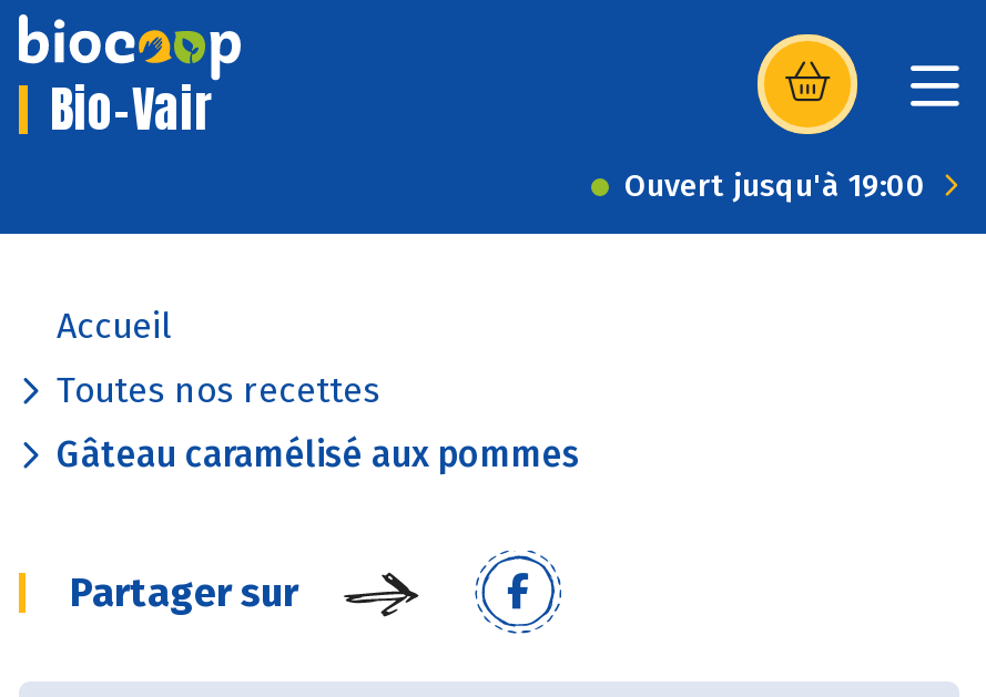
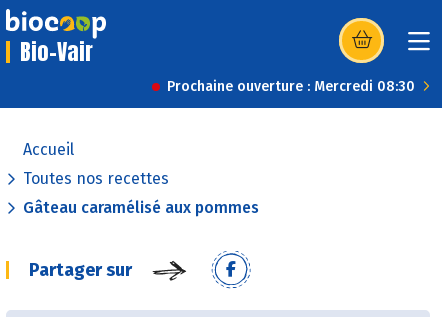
- Ouvert jusqu'à 19:00
+ Prochaine ouverture : Mercredi 08:30
